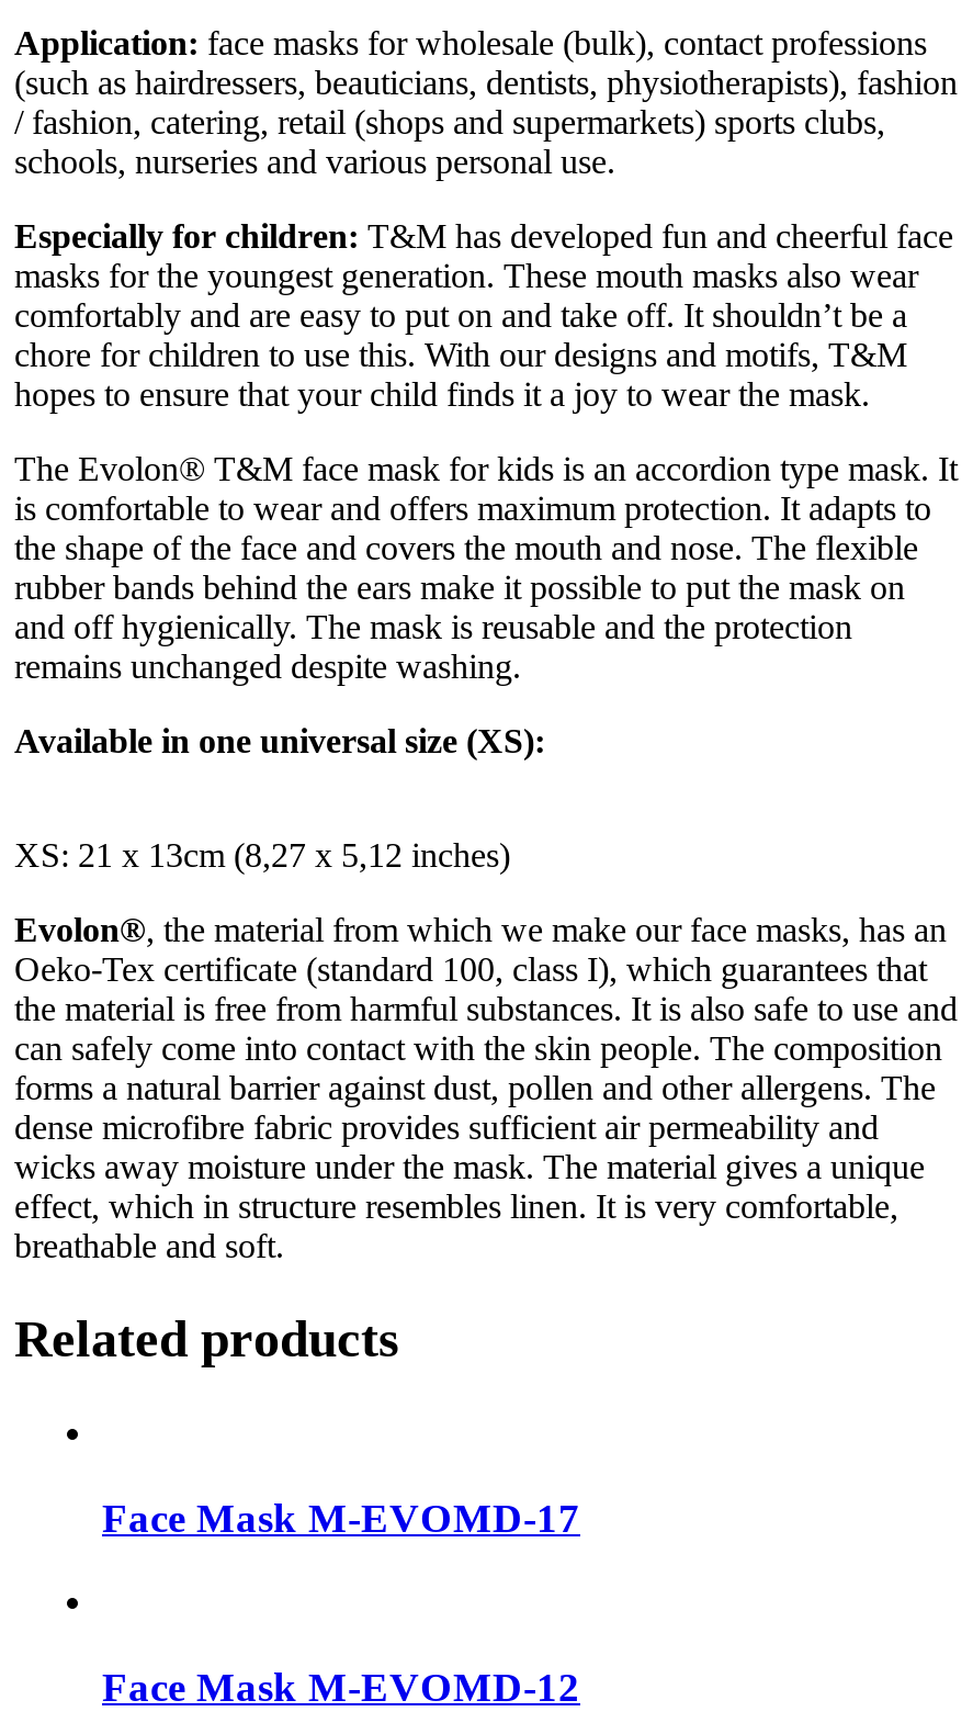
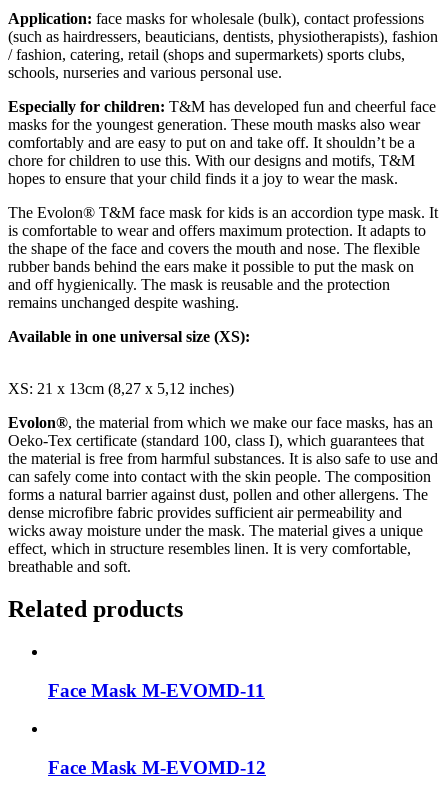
- Face Mask M-EVOMD-17
+ Face Mask M-EVOMD-11
